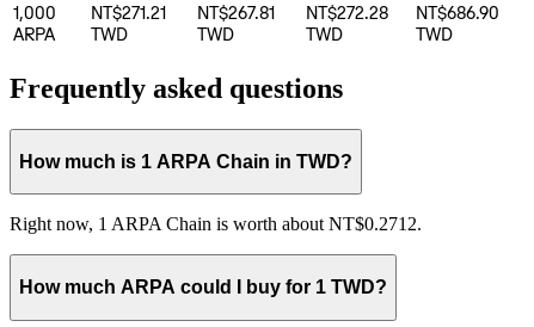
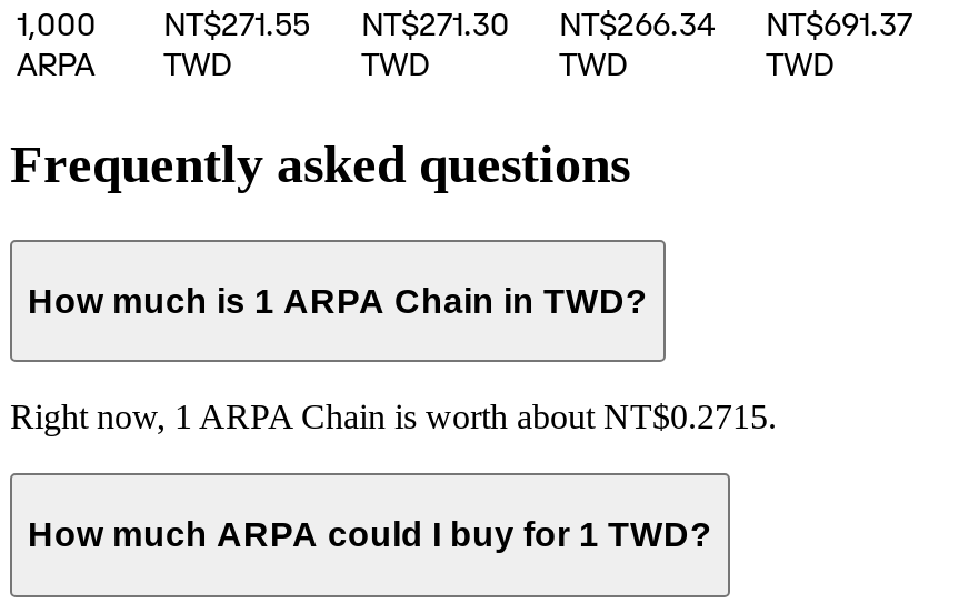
- NT$271.21
+ NT$271.55

- NT$267.81
+ NT$271.30

- NT$272.28
+ NT$266.34

- NT$686.90
+ NT$691.37

- Right now, 1 ARPA Chain is worth about NT$0.2712.
+ Right now, 1 ARPA Chain is worth about NT$0.2715.
